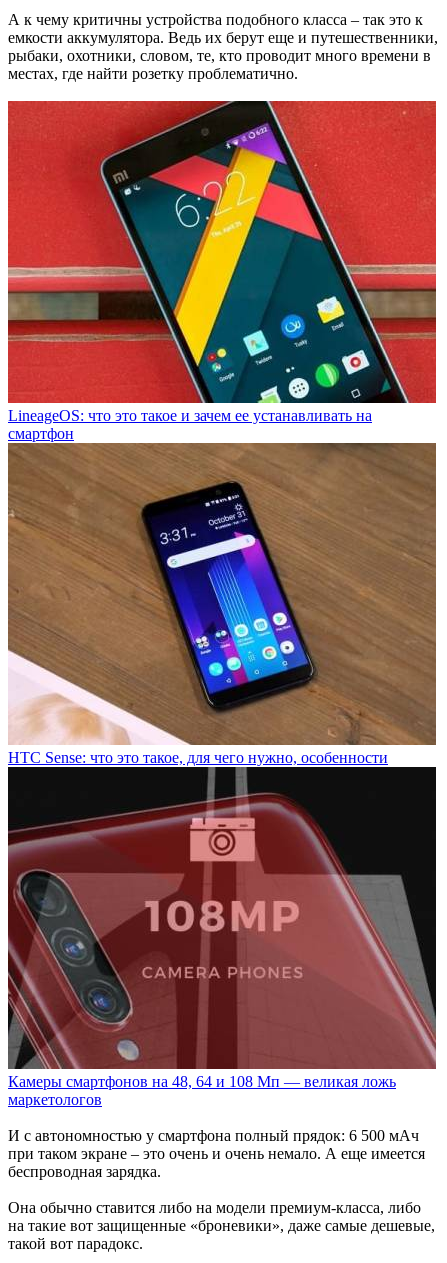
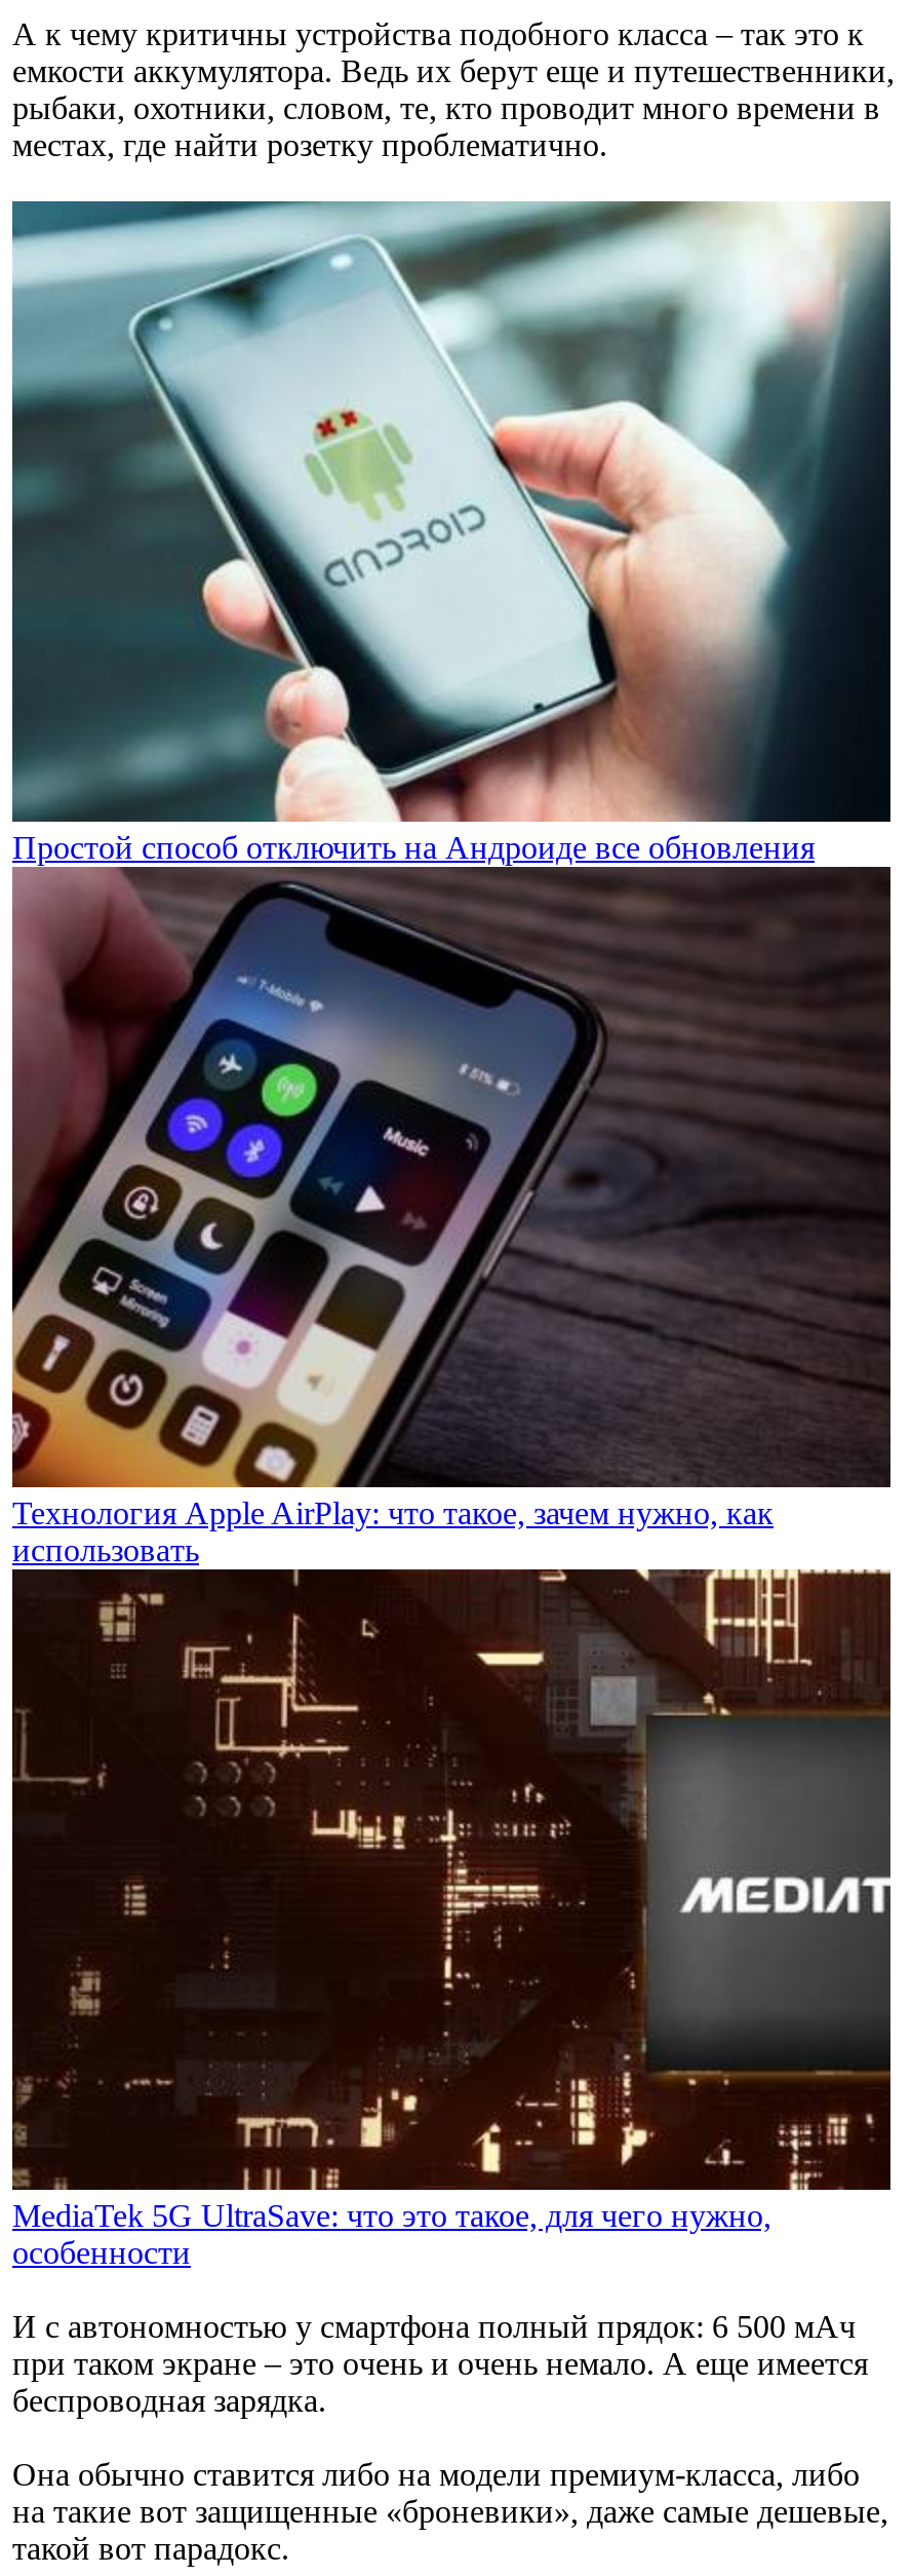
- [image]
- LineageOS: что это такое и зачем ее устанавливать на
- смартфон
+ [image]
+ Простой способ отключить на Андроиде все обновления

- [image]
- HTC Sense: что это такое, для чего нужно, особенности
+ [image]
+ Технология Apple AirPlay: что такое, зачем нужно, как
+ использовать

- [image]
- Камеры смартфонов на 48, 64 и 108 Мп — великая ложь
- маркетологов
+ [image]
+ MediaTek 5G UltraSave: что это такое, для чего нужно,
+ особенности
